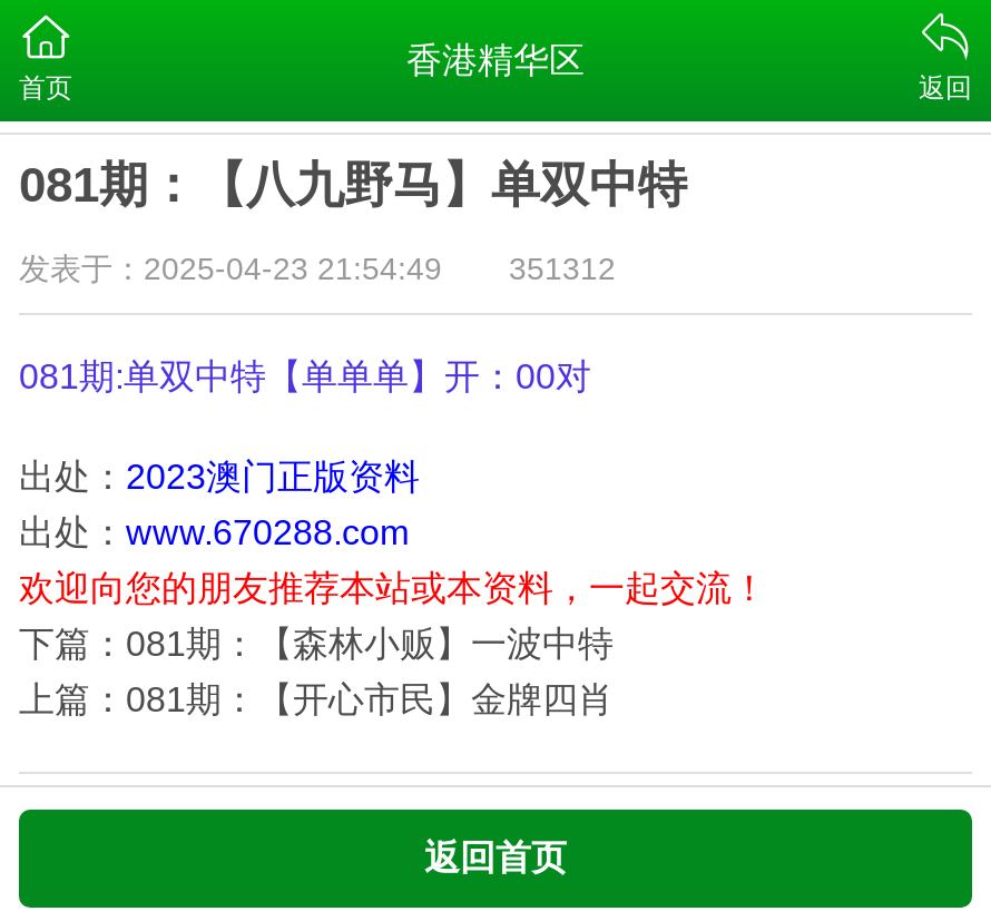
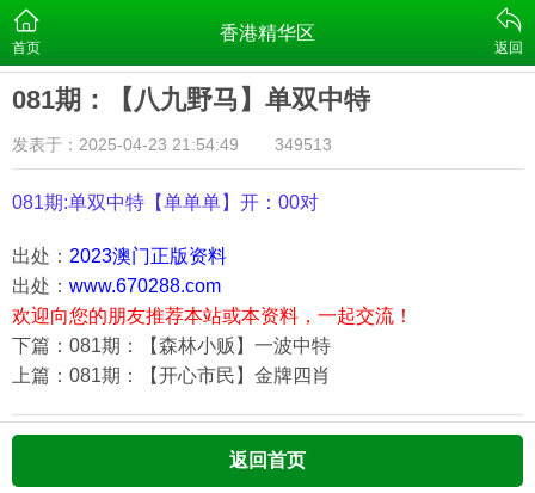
- 发表于：2025-04-23 21:54:49 351312
+ 发表于：2025-04-23 21:54:49 349513
